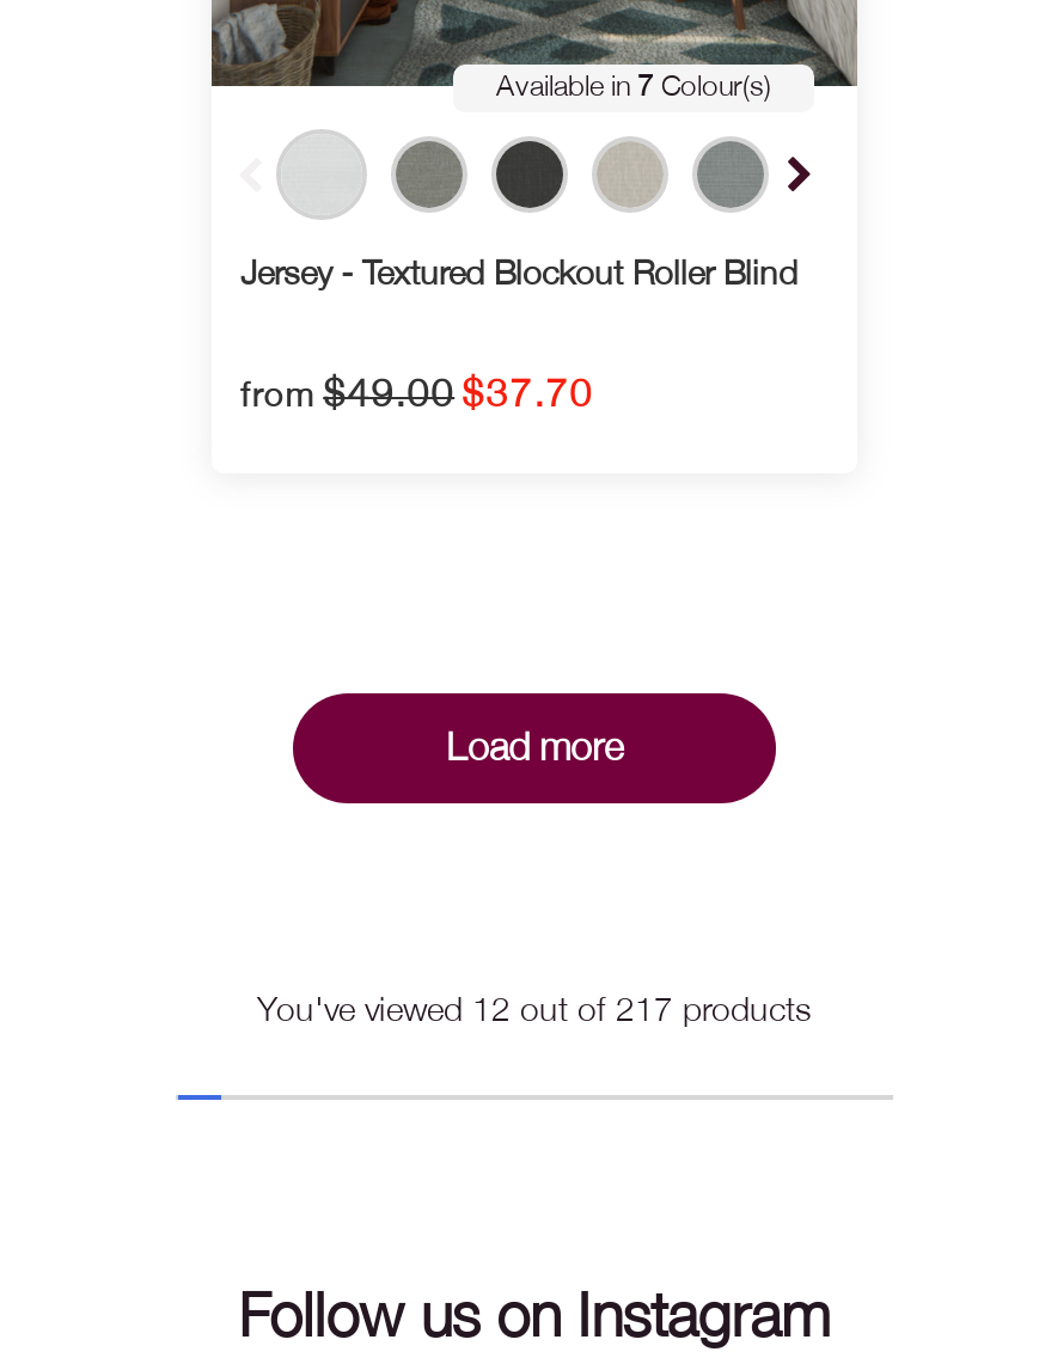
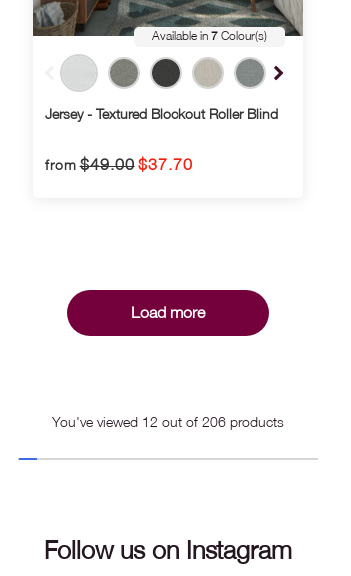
- You've viewed 12 out of 217 products
+ You've viewed 12 out of 206 products
